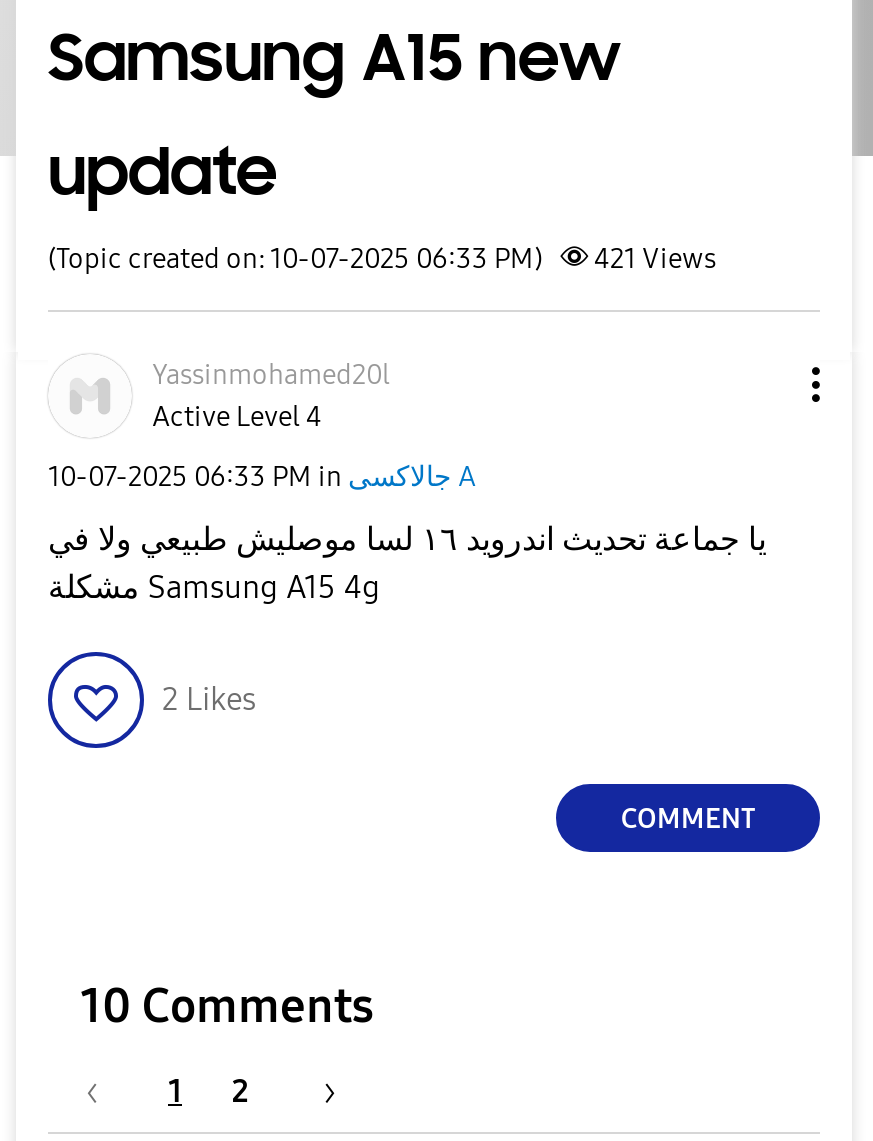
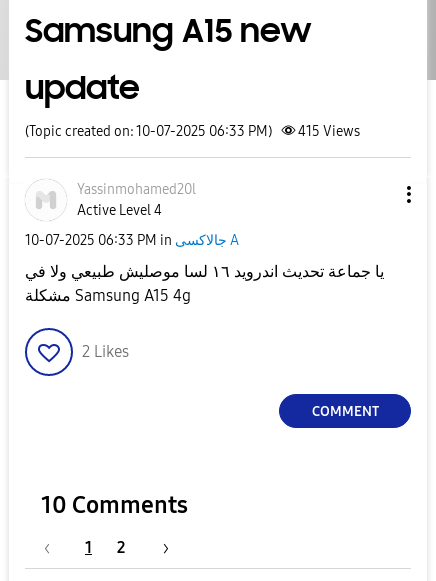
- (Topic created on: 10-07-2025 06:33 PM) 421 Views
+ (Topic created on: 10-07-2025 06:33 PM) 415 Views
